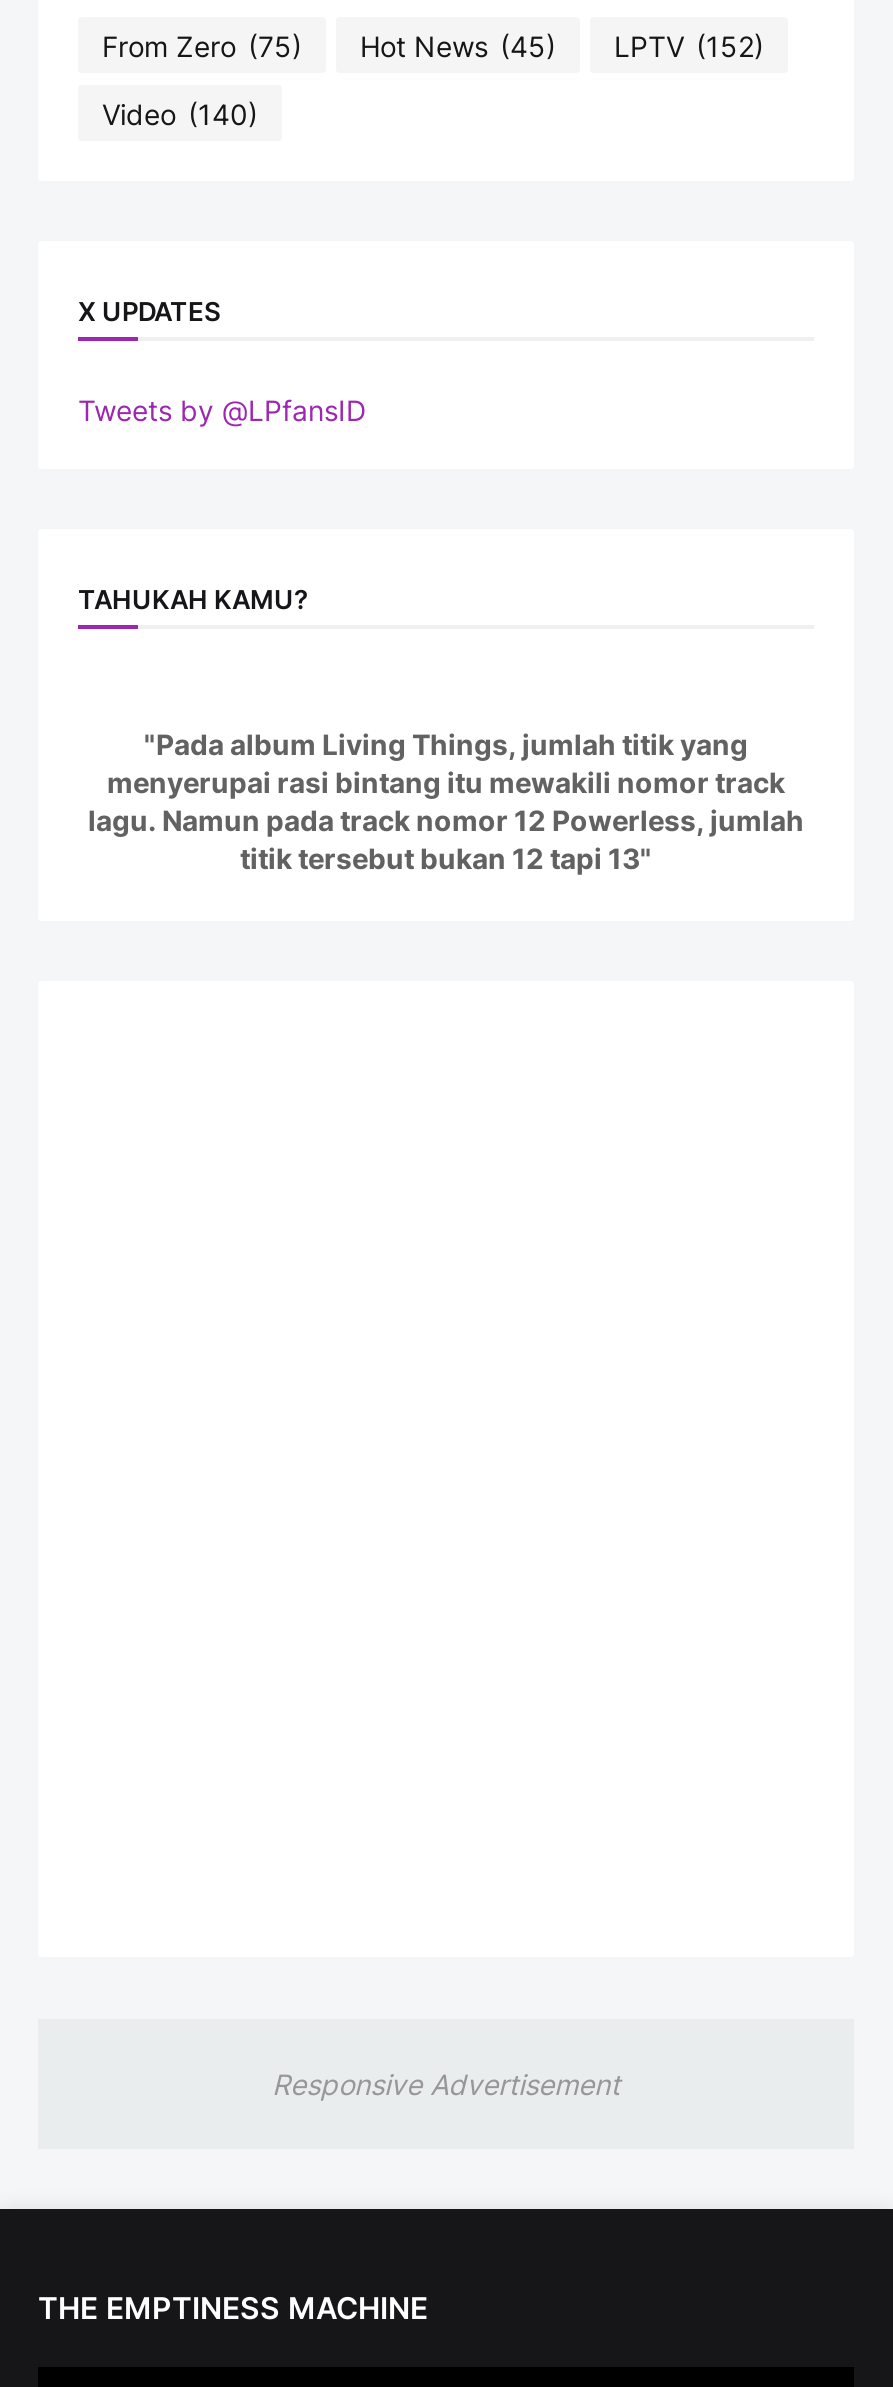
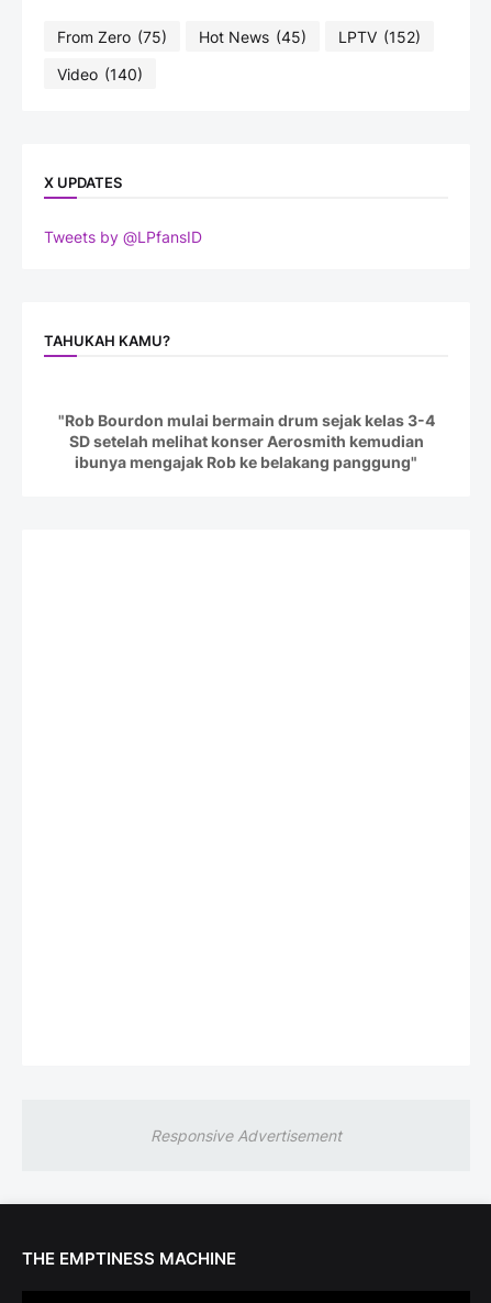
- "Pada album Living Things, jumlah titik yang
- menyerupai rasi bintang itu mewakili nomor track
- lagu. Namun pada track nomor 12 Powerless, jumlah
- titik tersebut bukan 12 tapi 13"
+ "Rob Bourdon mulai bermain drum sejak kelas 3-4
+ SD setelah melihat konser Aerosmith kemudian
+ ibunya mengajak Rob ke belakang panggung"
